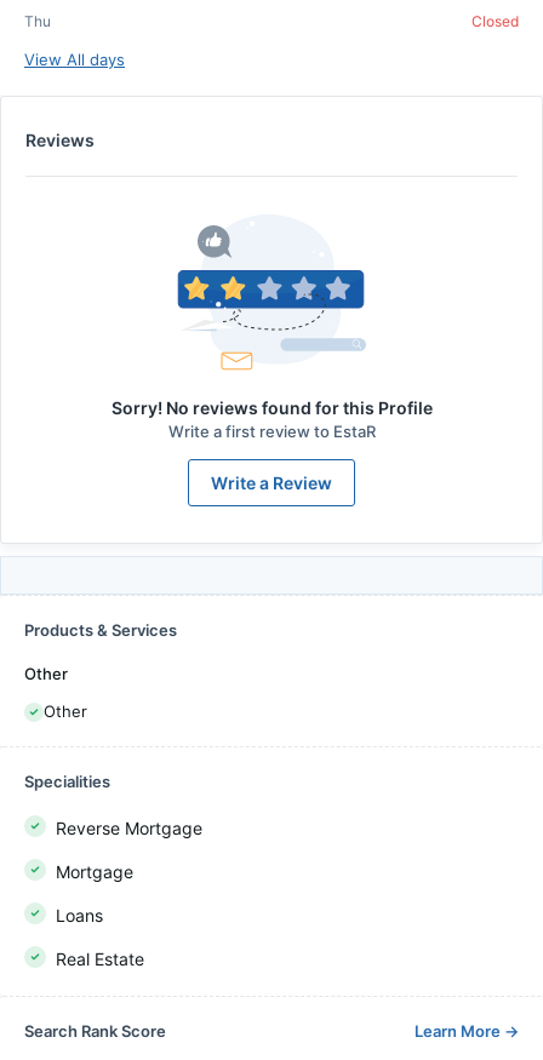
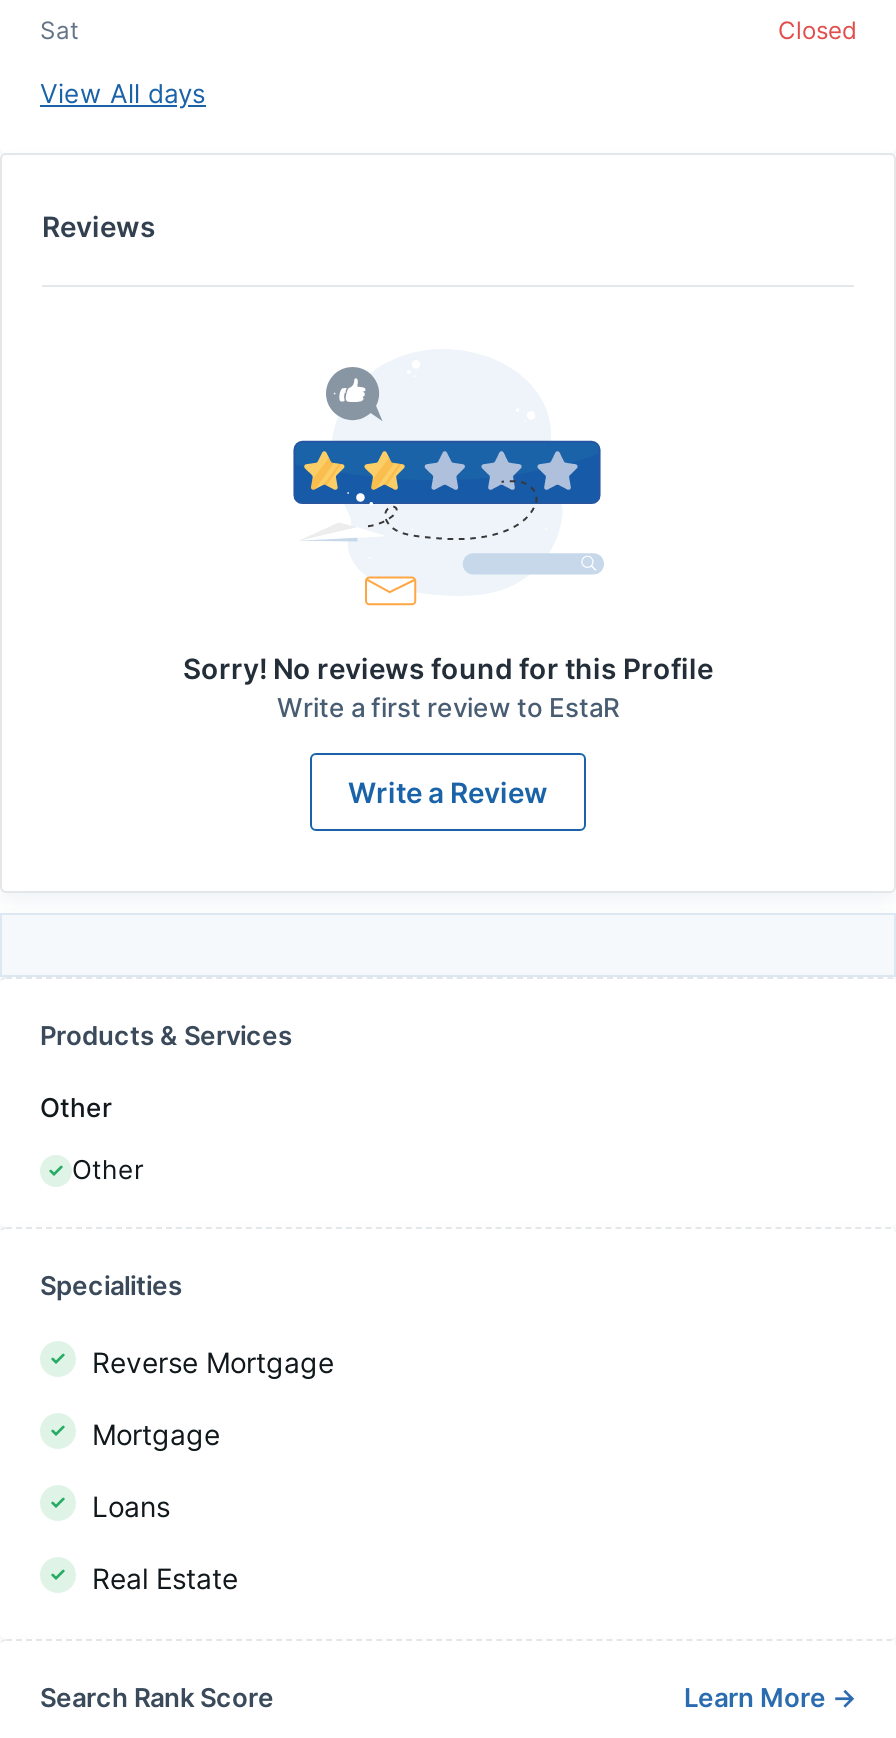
- Thu
+ Sat
